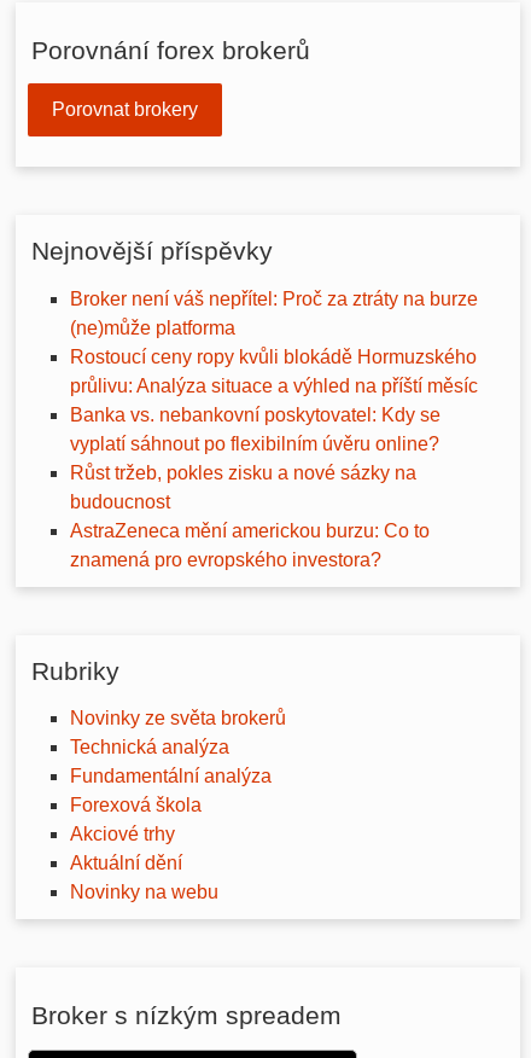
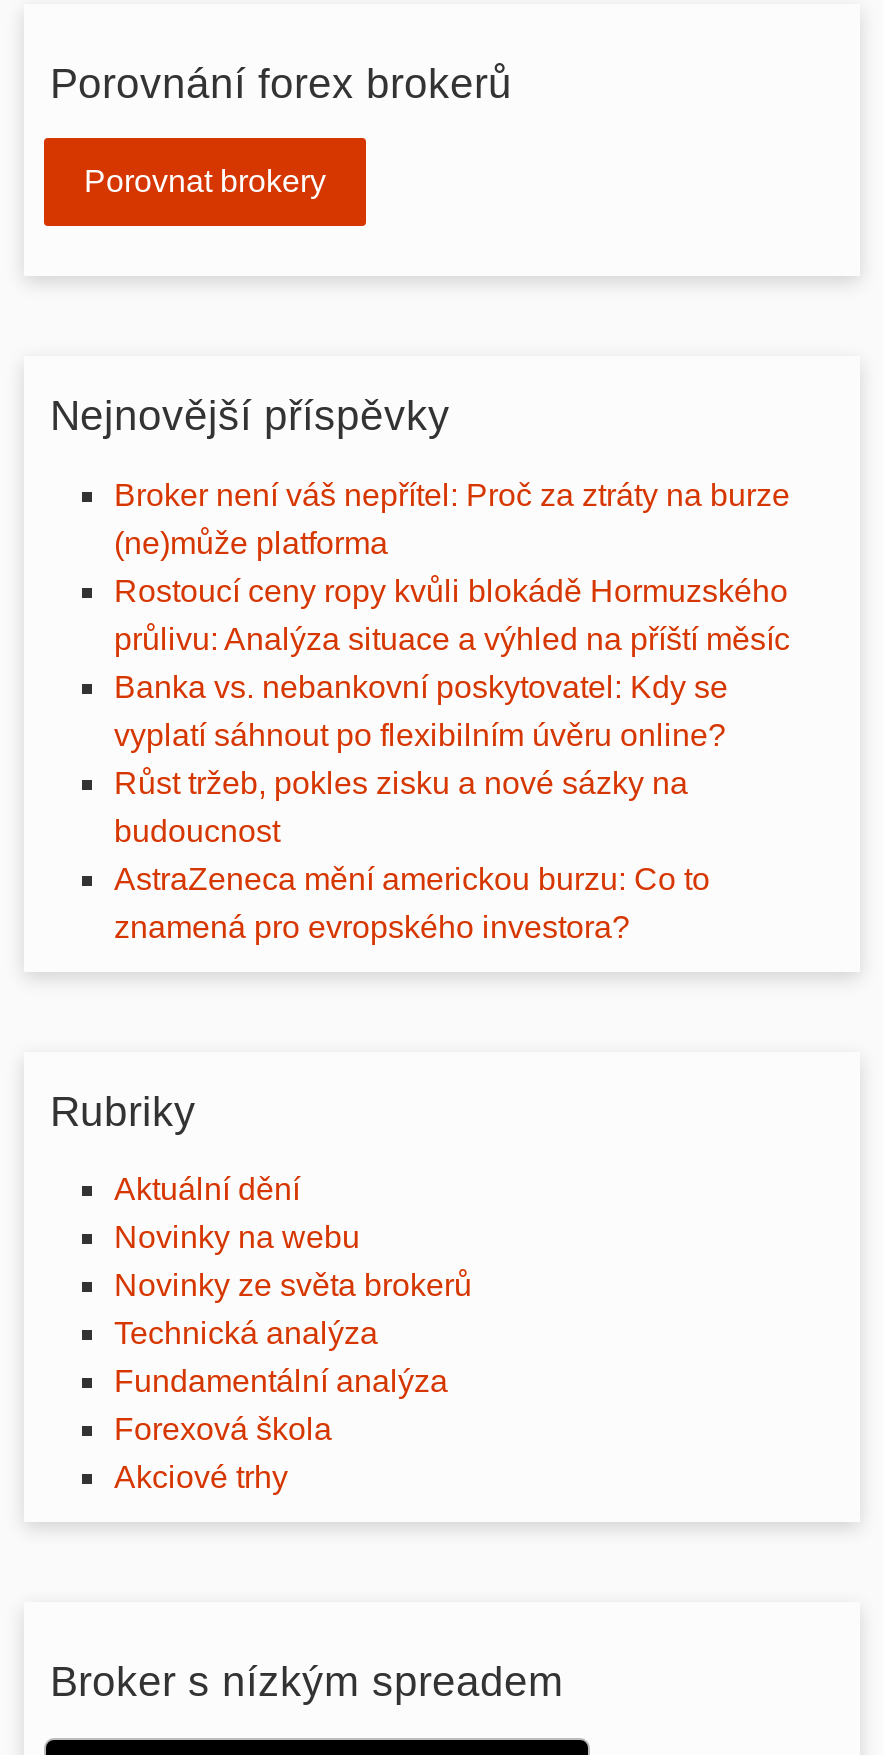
moved down: Novinky ze světa brokerů | Technická analýza | Fundamentální analýza | Forexová škola | Akciové trhy

moved up: Aktuální dění | Novinky na webu
